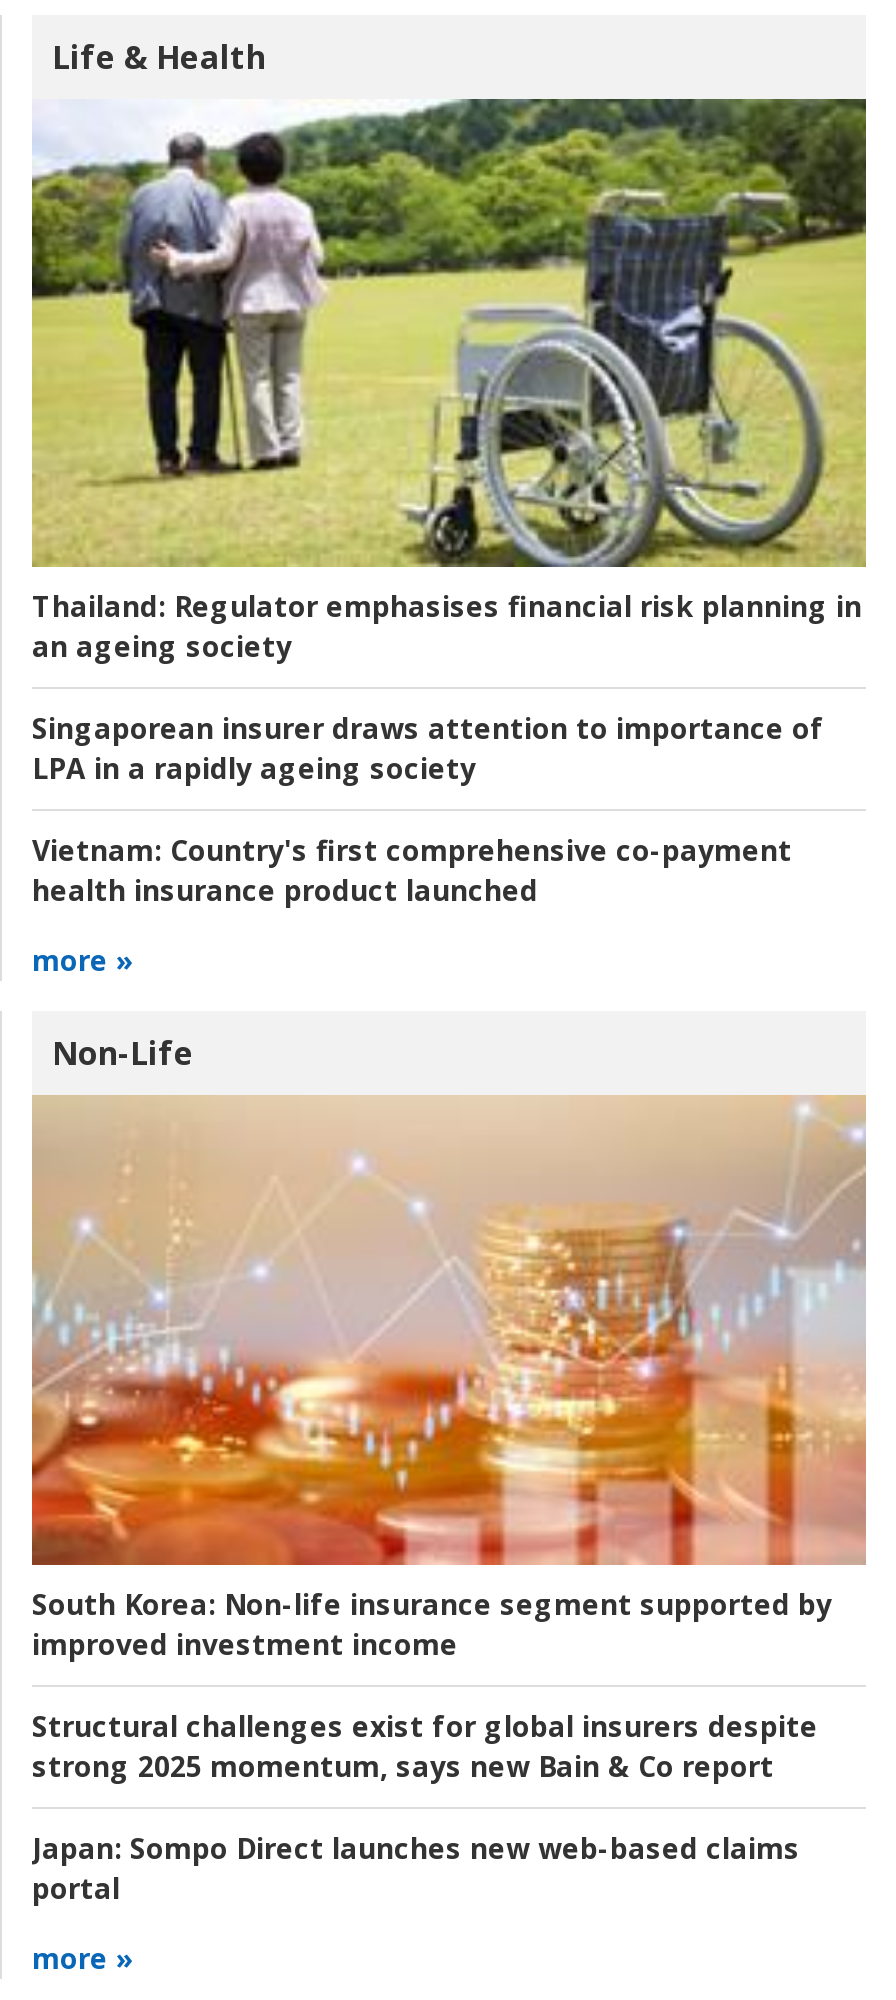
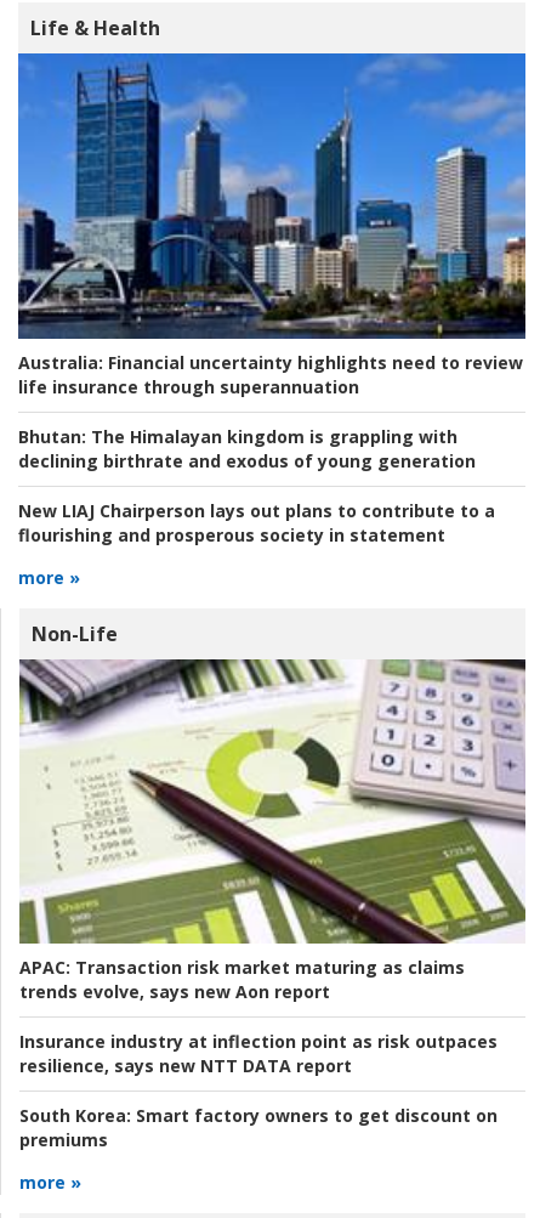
- [image]
- Thailand: Regulator emphasises financial risk planning in
- an ageing society
+ [image]
+ Australia: Financial uncertainty highlights need to review
+ life insurance through superannuation

- Singaporean insurer draws attention to importance of
- LPA in a rapidly ageing society
+ Bhutan: The Himalayan kingdom is grappling with
+ declining birthrate and exodus of young generation

- Vietnam: Country's first comprehensive co-payment
- health insurance product launched
+ New LIAJ Chairperson lays out plans to contribute to a
+ flourishing and prosperous society in statement

- [image]
- South Korea: Non-life insurance segment supported by
- improved investment income
+ [image]
+ APAC: Transaction risk market maturing as claims
+ trends evolve, says new Aon report

- Structural challenges exist for global insurers despite
- strong 2025 momentum, says new Bain & Co report
+ Insurance industry at inflection point as risk outpaces
+ resilience, says new NTT DATA report

- Japan: Sompo Direct launches new web-based claims
- portal
+ South Korea: Smart factory owners to get discount on
+ premiums
